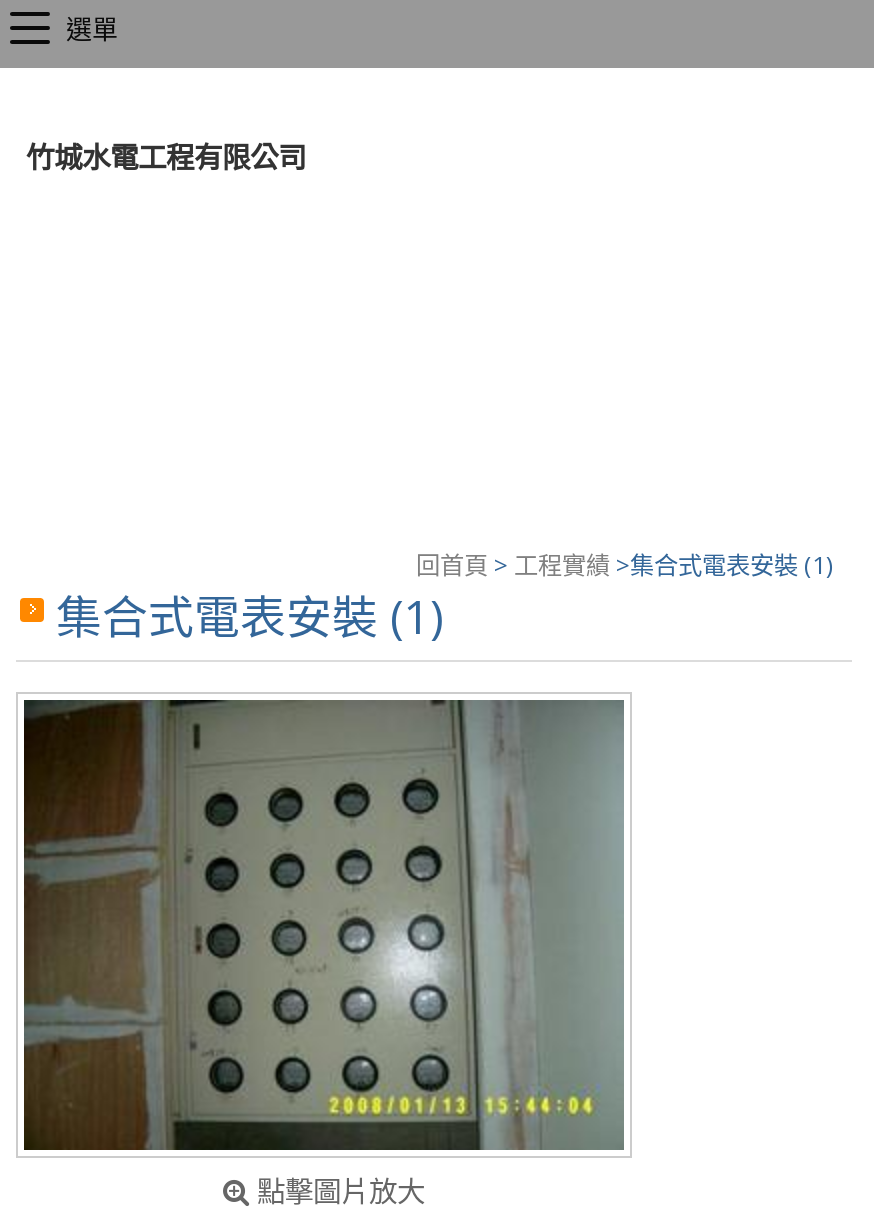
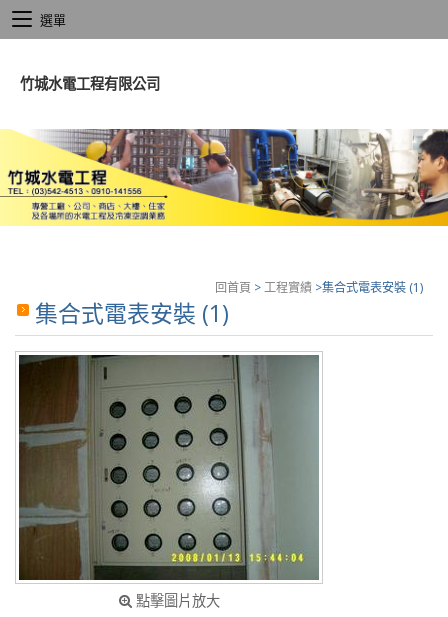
+ [image]
